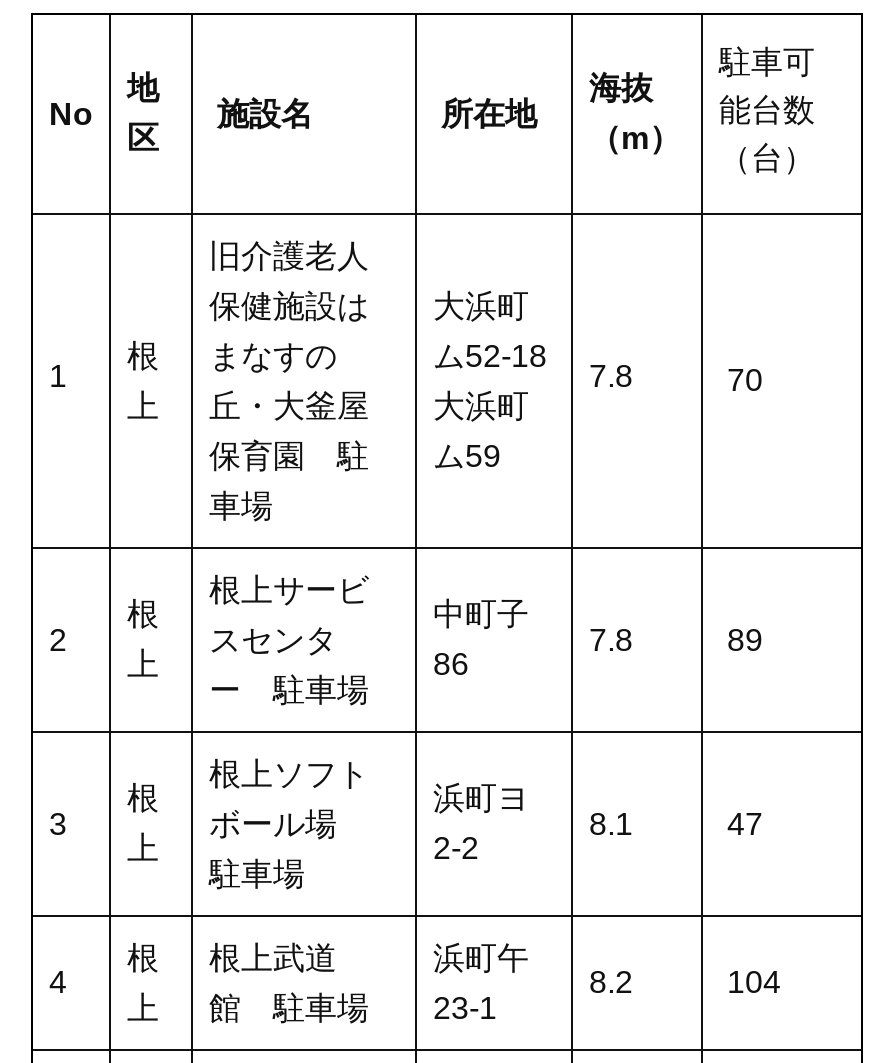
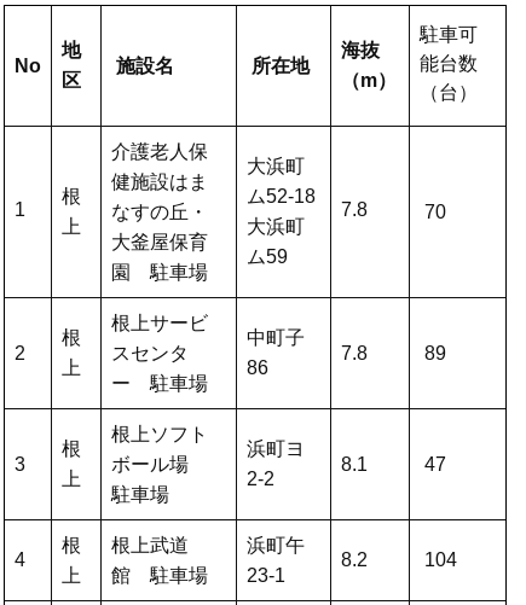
- 旧介護老人
- 保健施設は
- まなすの
- 丘・大釜屋
- 保育園 駐
- 車場
+ 介護老人保
+ 健施設はま
+ なすの丘・
+ 大釜屋保育
+ 園 駐車場
